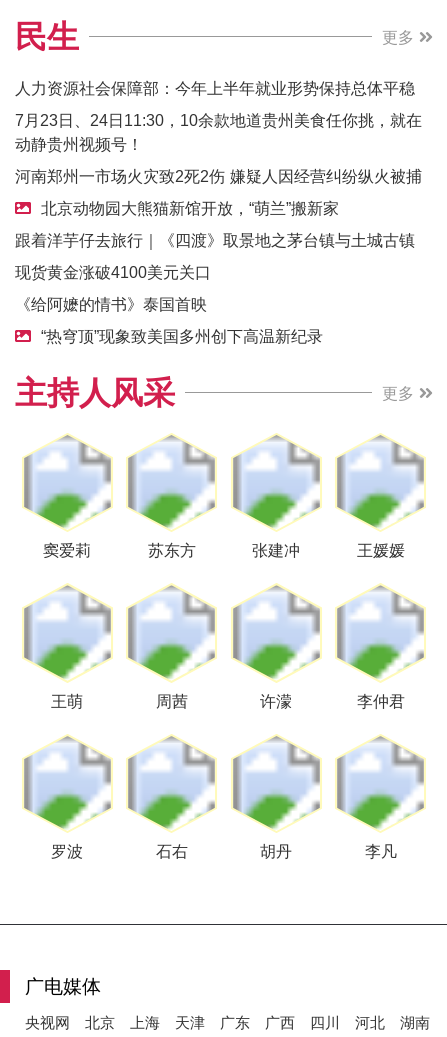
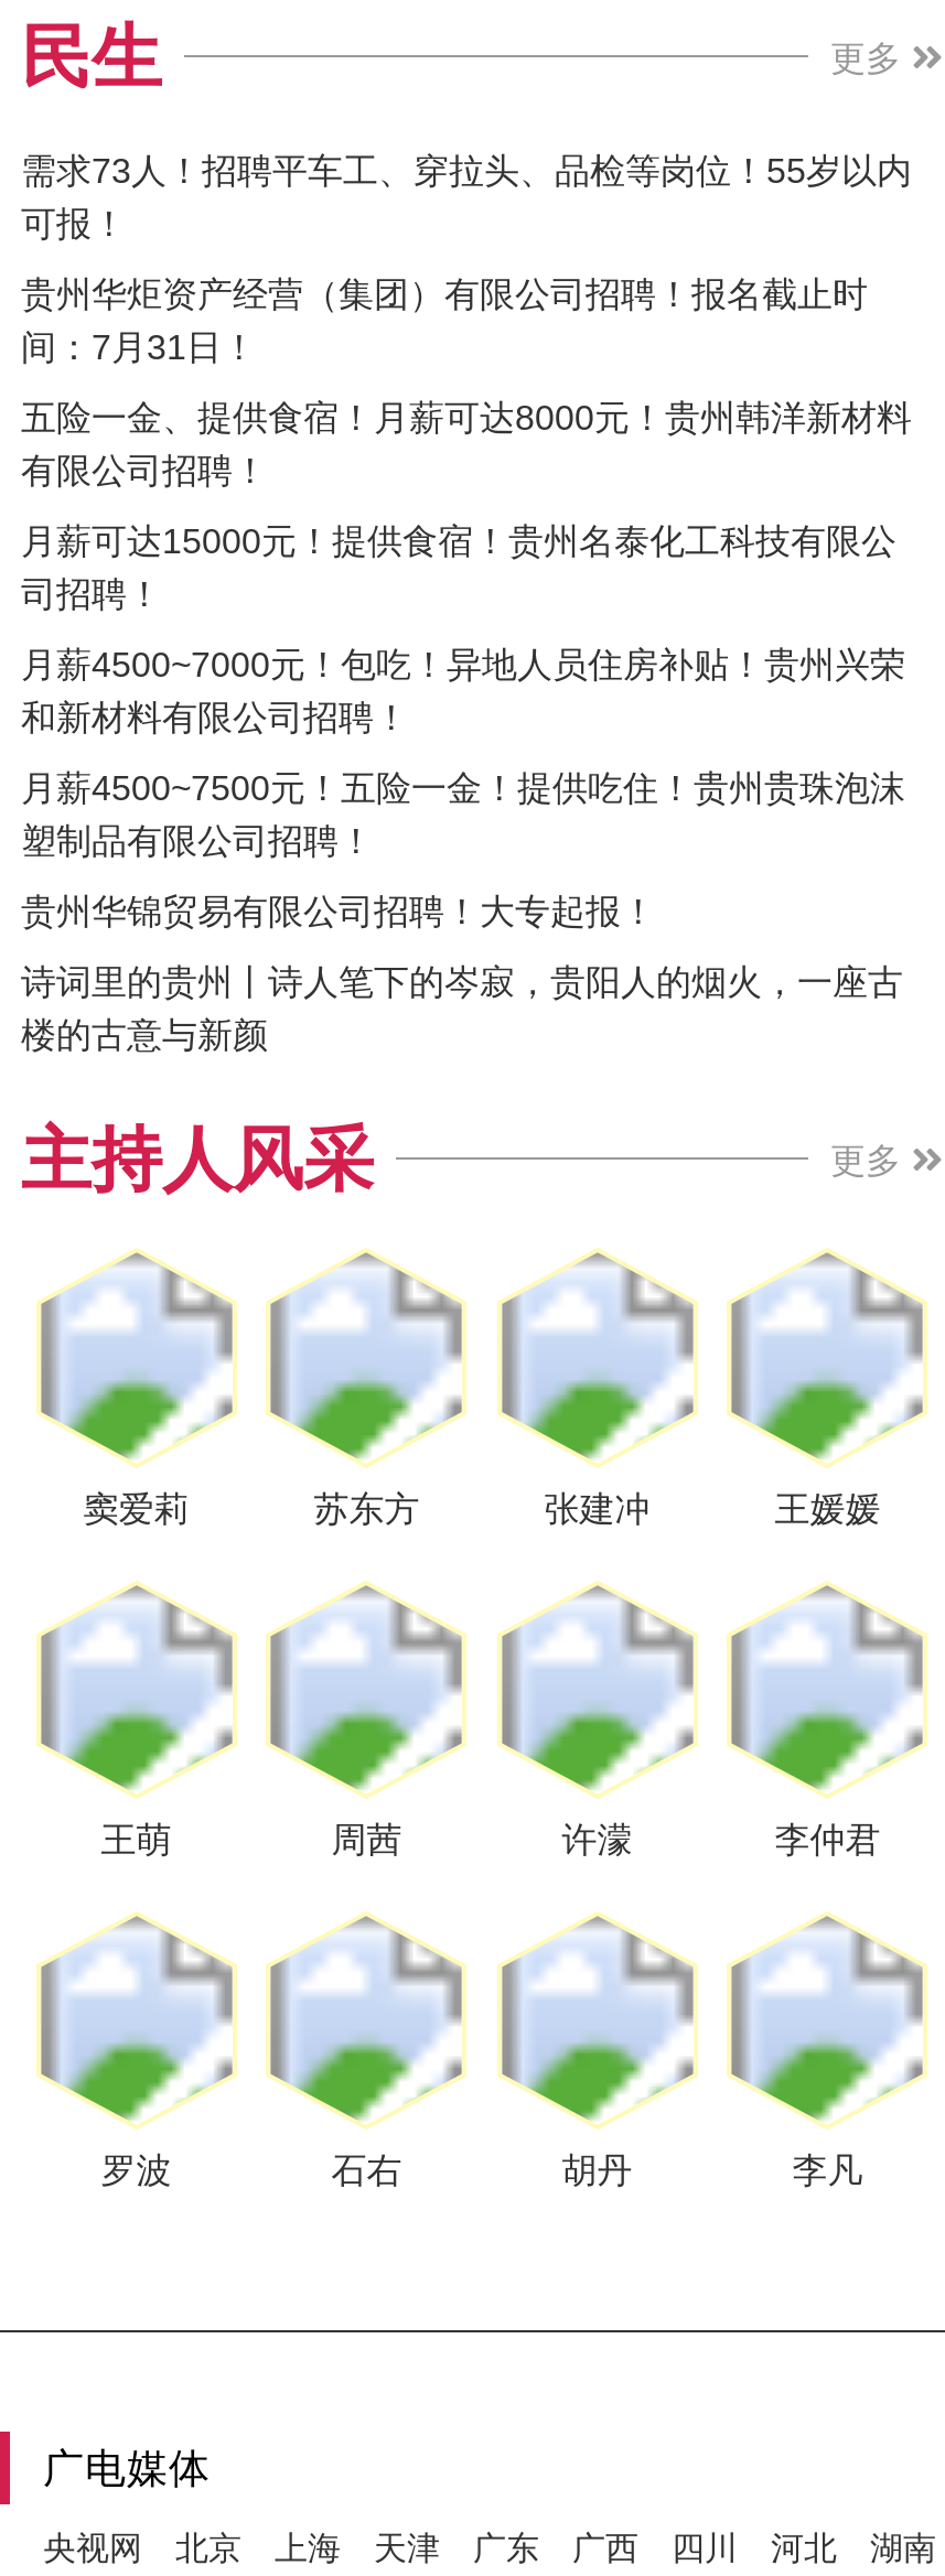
- 人力资源社会保障部：今年上半年就业形势保持总体平稳
+ 需求73人！招聘平车工、穿拉头、品检等岗位！55岁以内
+ 可报！

- 7月23日、24日11:30，10余款地道贵州美食任你挑，就在
- 动静贵州视频号！
+ 贵州华炬资产经营（集团）有限公司招聘！报名截止时
+ 间：7月31日！

- 河南郑州一市场火灾致2死2伤 嫌疑人因经营纠纷纵火被捕
+ 五险一金、提供食宿！月薪可达8000元！贵州韩洋新材料
+ 有限公司招聘！

- 北京动物园大熊猫新馆开放，“萌兰”搬新家
+ 月薪可达15000元！提供食宿！贵州名泰化工科技有限公
+ 司招聘！

- 跟着洋芋仔去旅行｜《四渡》取景地之茅台镇与土城古镇
+ 月薪4500~7000元！包吃！异地人员住房补贴！贵州兴荣
+ 和新材料有限公司招聘！

- 现货黄金涨破4100美元关口
+ 月薪4500~7500元！五险一金！提供吃住！贵州贵珠泡沫
+ 塑制品有限公司招聘！

- 《给阿嬷的情书》泰国首映
+ 贵州华锦贸易有限公司招聘！大专起报！

- “热穹顶”现象致美国多州创下高温新纪录
+ 诗词里的贵州丨诗人笔下的岑寂，贵阳人的烟火，一座古
+ 楼的古意与新颜
